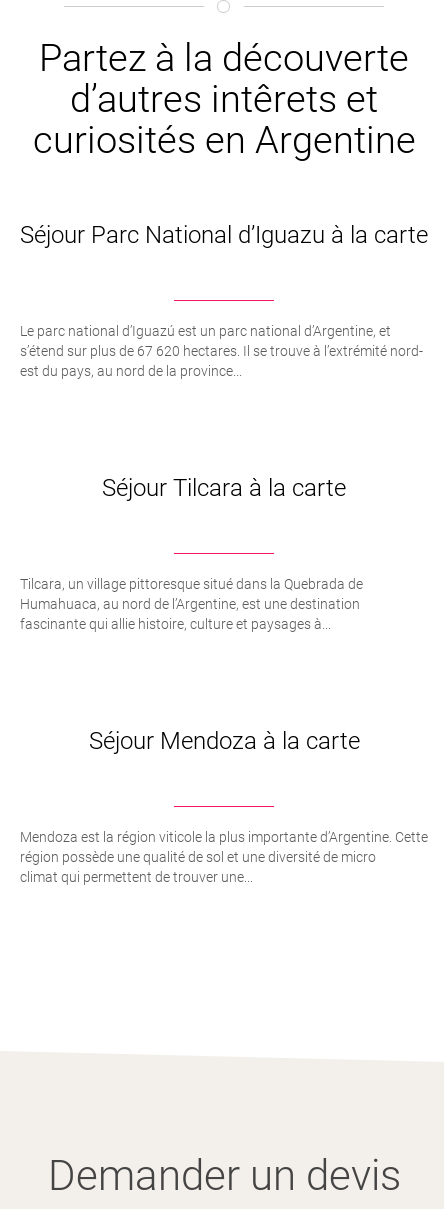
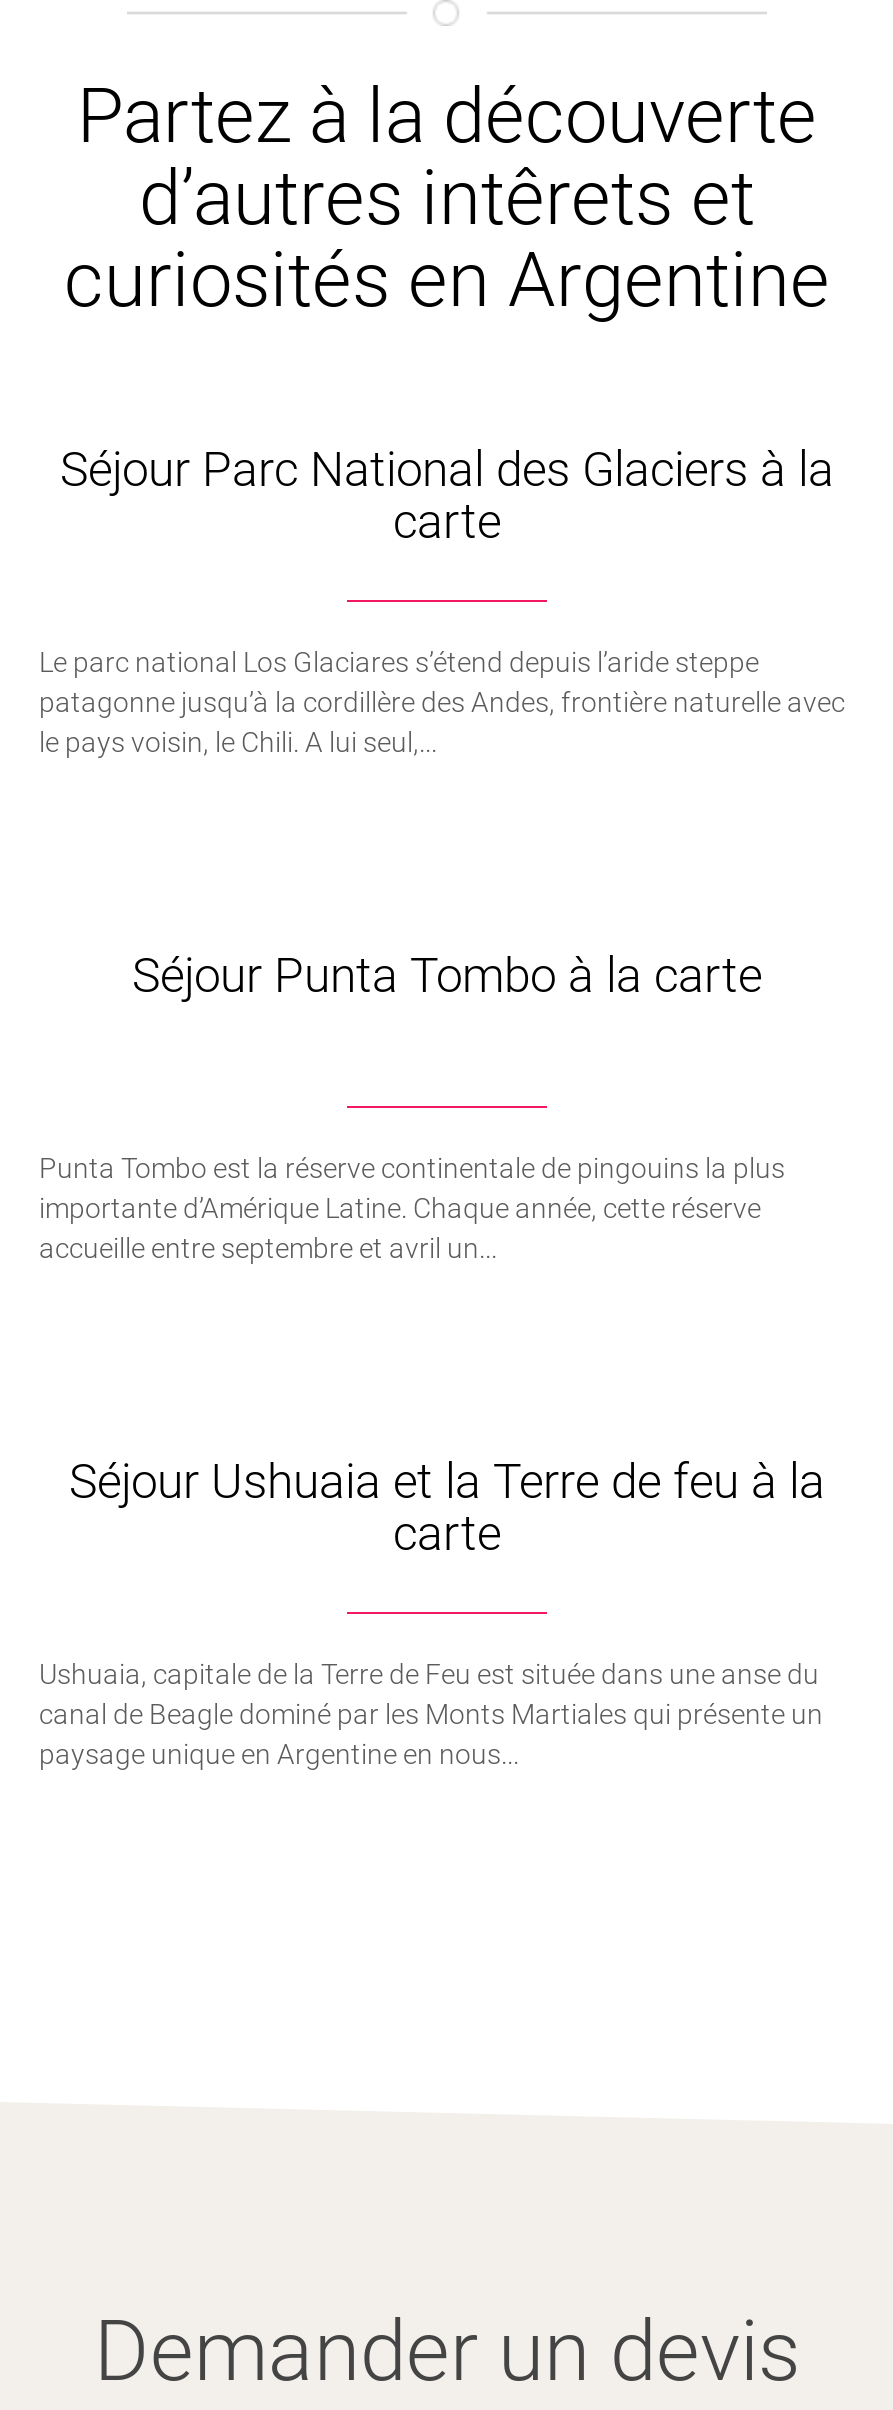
- Séjour Parc National d’Iguazu à la carte
+ Séjour Parc National des Glaciers à la
+ carte

- Le parc national d’Iguazú est un parc national d’Argentine, et
- s’étend sur plus de 67 620 hectares. Il se trouve à l’extrémité nord-
- est du pays, au nord de la province...
+ Le parc national Los Glaciares s’étend depuis l’aride steppe
+ patagonne jusqu’à la cordillère des Andes, frontière naturelle avec
+ le pays voisin, le Chili. A lui seul,...

- Séjour Tilcara à la carte
+ Séjour Punta Tombo à la carte

- Tilcara, un village pittoresque situé dans la Quebrada de
- Humahuaca, au nord de l’Argentine, est une destination
- fascinante qui allie histoire, culture et paysages à...
+ Punta Tombo est la réserve continentale de pingouins la plus
+ importante d’Amérique Latine. Chaque année, cette réserve
+ accueille entre septembre et avril un...

- Séjour Mendoza à la carte
+ Séjour Ushuaia et la Terre de feu à la
+ carte

- Mendoza est la région viticole la plus importante d’Argentine. Cette
- région possède une qualité de sol et une diversité de micro
- climat qui permettent de trouver une...
+ Ushuaia, capitale de la Terre de Feu est située dans une anse du
+ canal de Beagle dominé par les Monts Martiales qui présente un
+ paysage unique en Argentine en nous...
